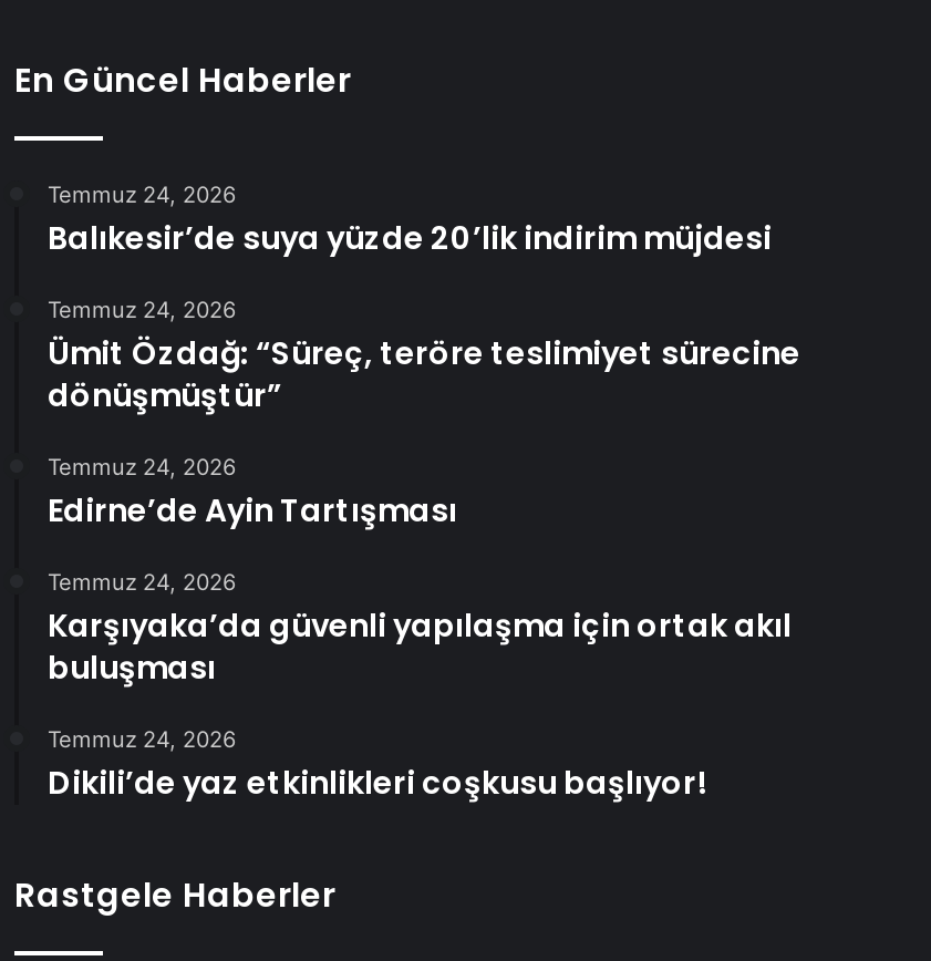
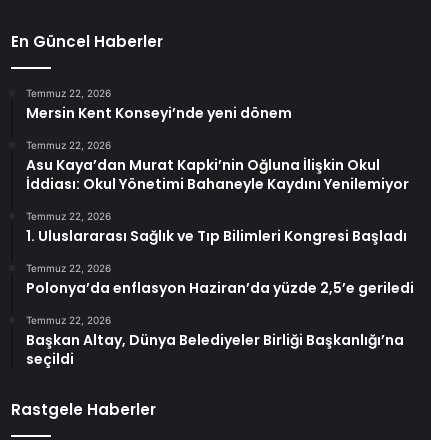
- Temmuz 24, 2026
- Balıkesir’de suya yüzde 20’lik indirim müjdesi
+ Temmuz 22, 2026
+ Mersin Kent Konseyi’nde yeni dönem

- Temmuz 24, 2026
- Ümit Özdağ: “Süreç, teröre teslimiyet sürecine
- dönüşmüştür”
+ Temmuz 22, 2026
+ Asu Kaya’dan Murat Kapki’nin Oğluna İlişkin Okul
+ İddiası: Okul Yönetimi Bahaneyle Kaydını Yenilemiyor

- Temmuz 24, 2026
- Edirne’de Ayin Tartışması
+ Temmuz 22, 2026
+ 1. Uluslararası Sağlık ve Tıp Bilimleri Kongresi Başladı

- Temmuz 24, 2026
- Karşıyaka’da güvenli yapılaşma için ortak akıl
- buluşması
+ Temmuz 22, 2026
+ Polonya’da enflasyon Haziran’da yüzde 2,5’e geriledi

- Temmuz 24, 2026
- Dikili’de yaz etkinlikleri coşkusu başlıyor!
+ Temmuz 22, 2026
+ Başkan Altay, Dünya Belediyeler Birliği Başkanlığı’na
+ seçildi
